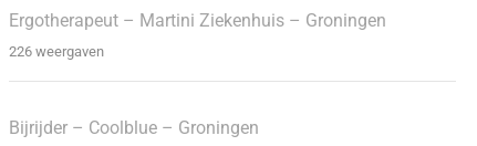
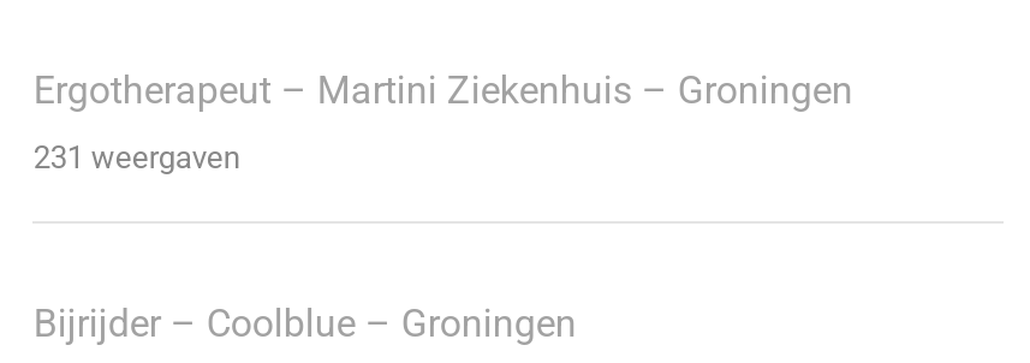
- 226 weergaven
+ 231 weergaven
